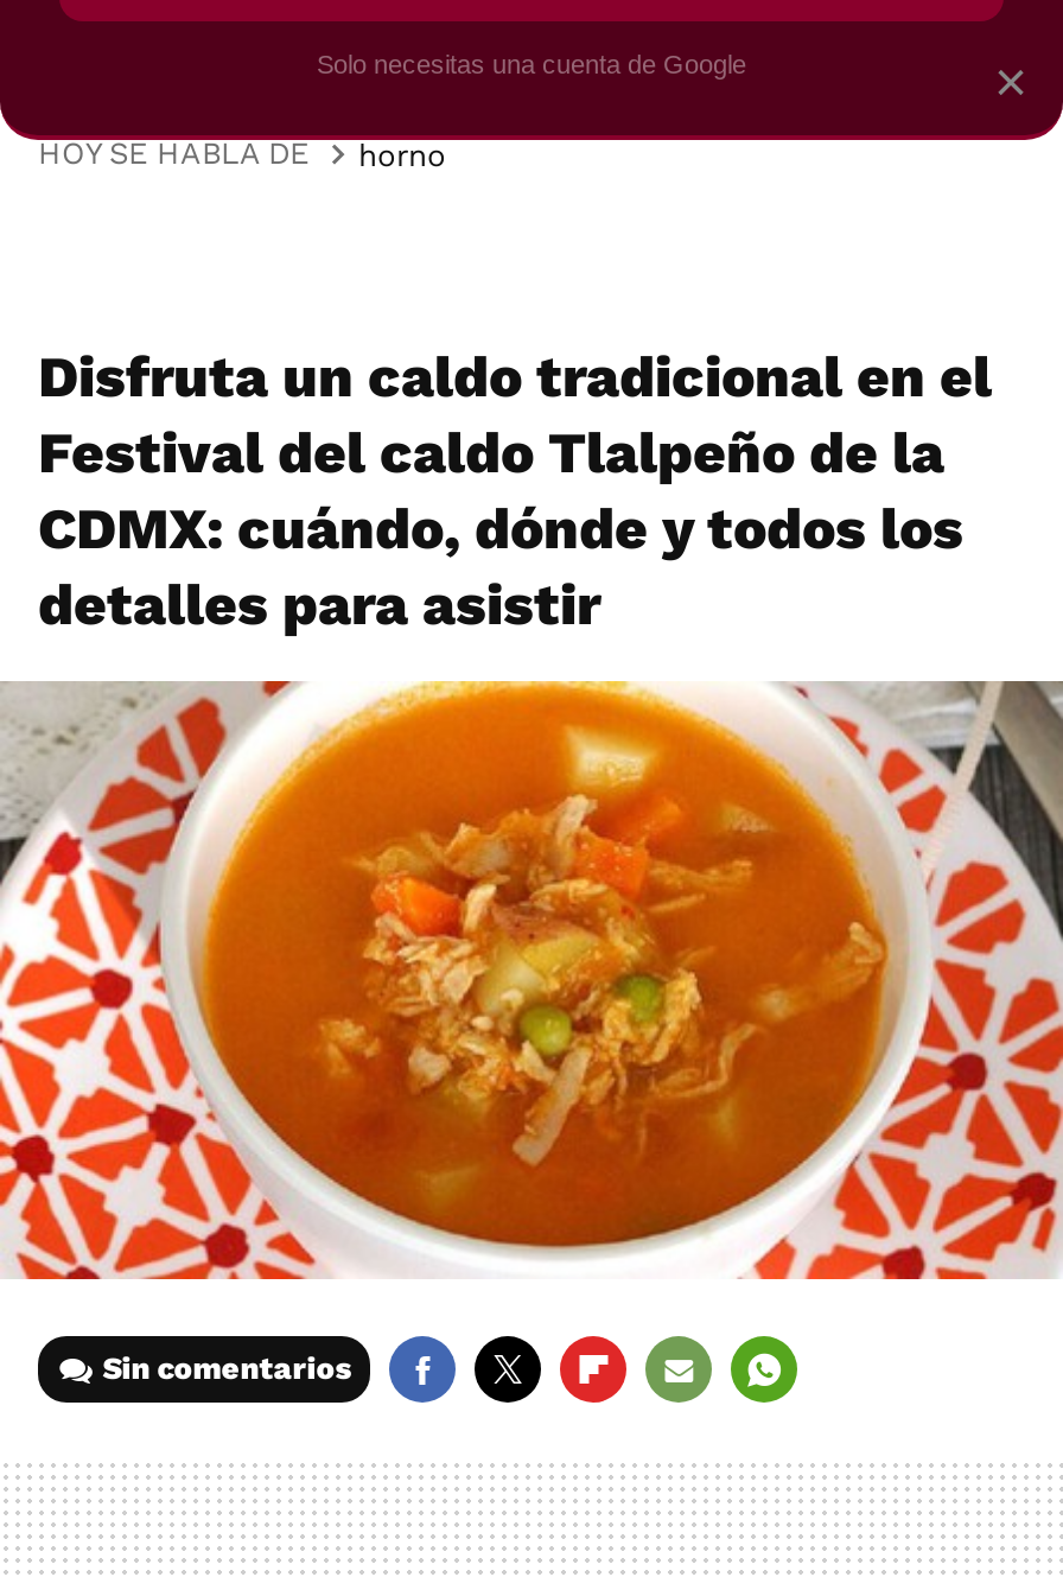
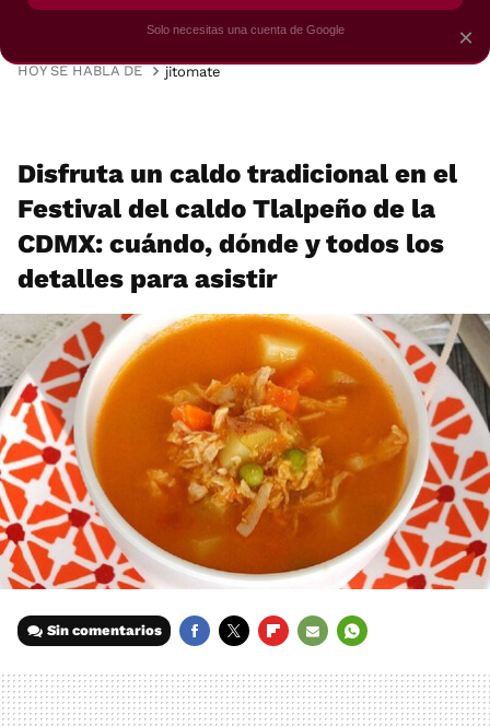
- horno
+ jitomate
